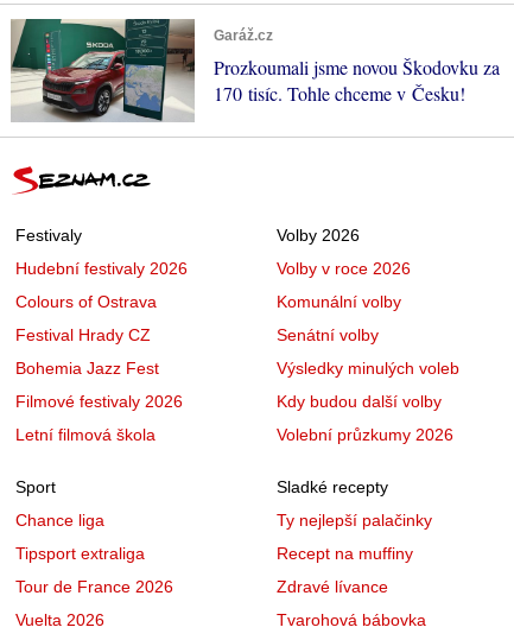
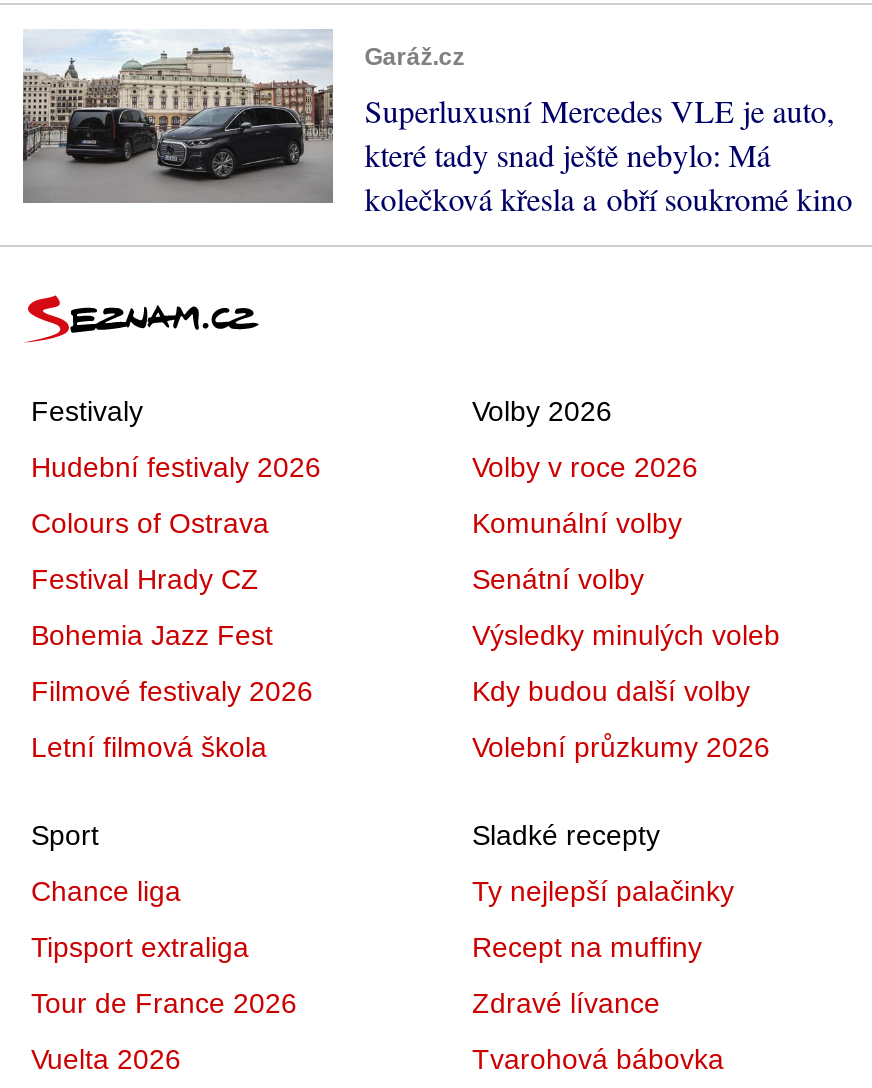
- [image]
- Prozkoumali jsme novou Škodovku za
- 170 tisíc. Tohle chceme v Česku!
+ [image]
+ Superluxusní Mercedes VLE je auto,
+ které tady snad ještě nebylo: Má
+ kolečková křesla a obří soukromé kino
